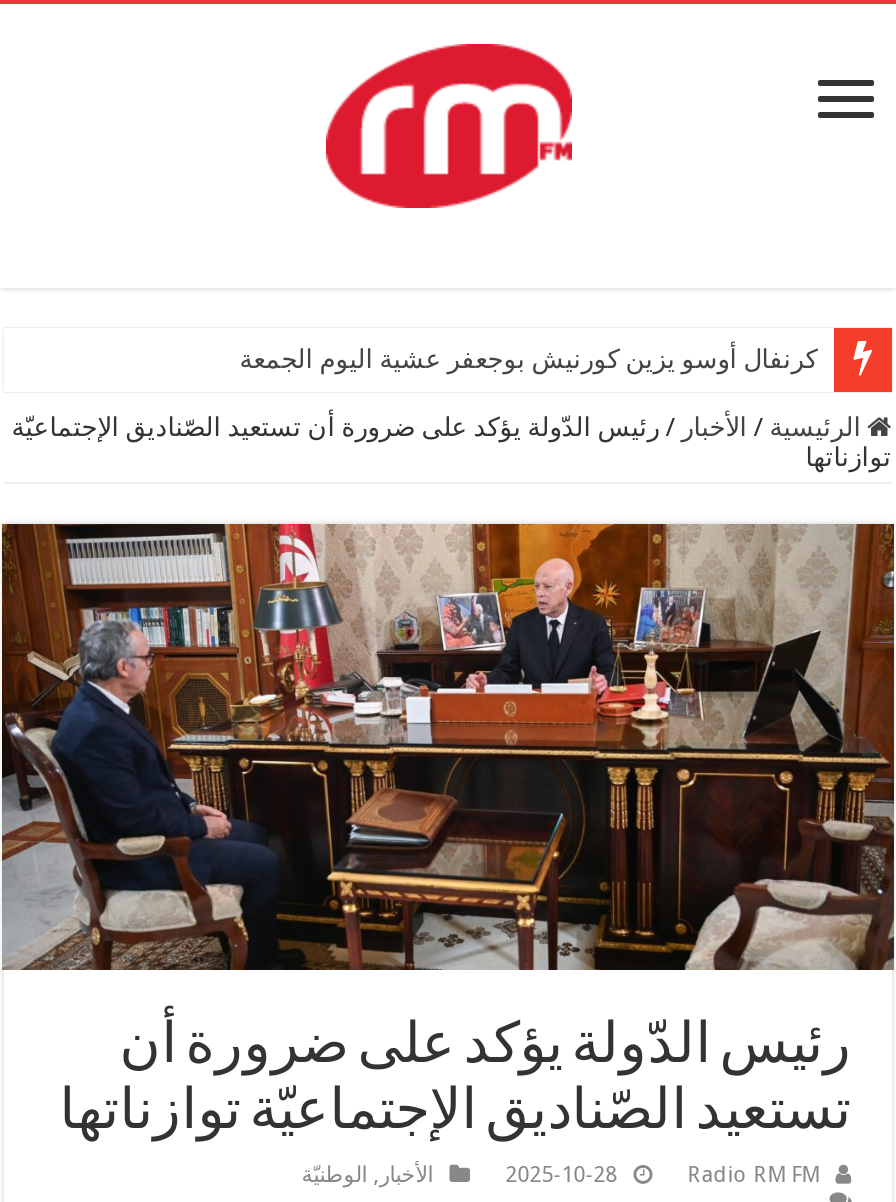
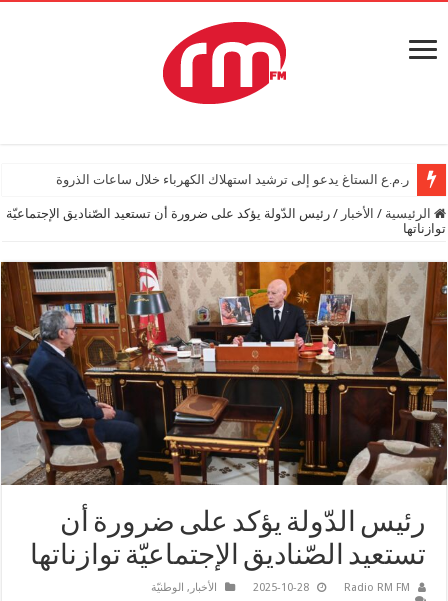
- كرنفال أوسو يزين كورنيش بوجعفر عشية اليوم الجمعة
+ ر.م.ع الستاغ يدعو إلى ترشيد استهلاك الكهرباء خلال ساعات الذروة
